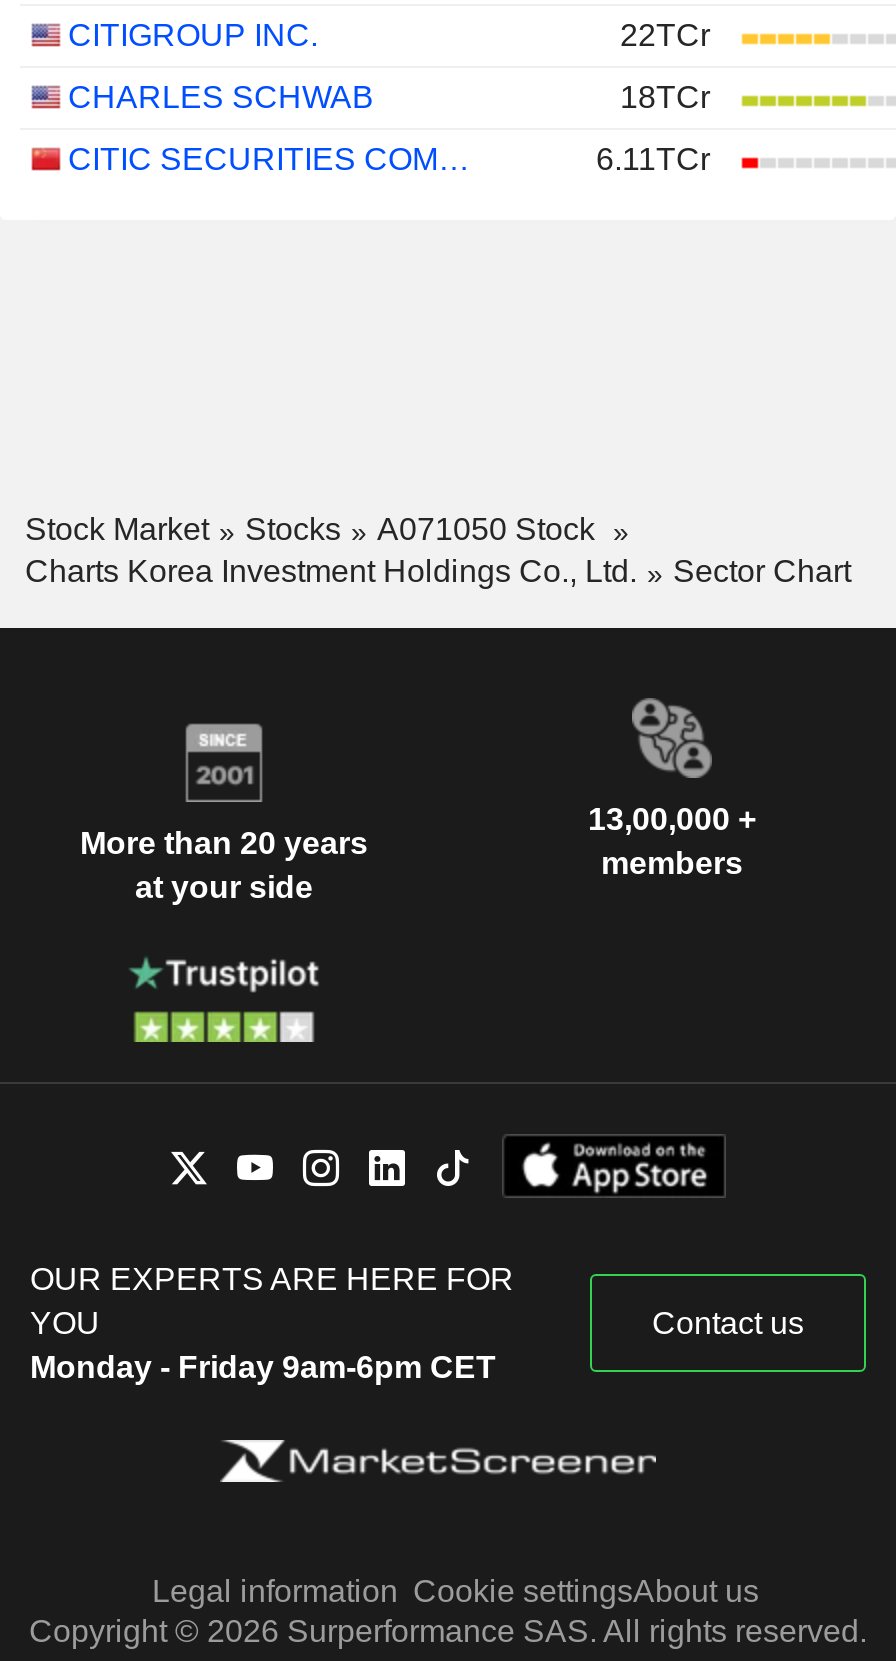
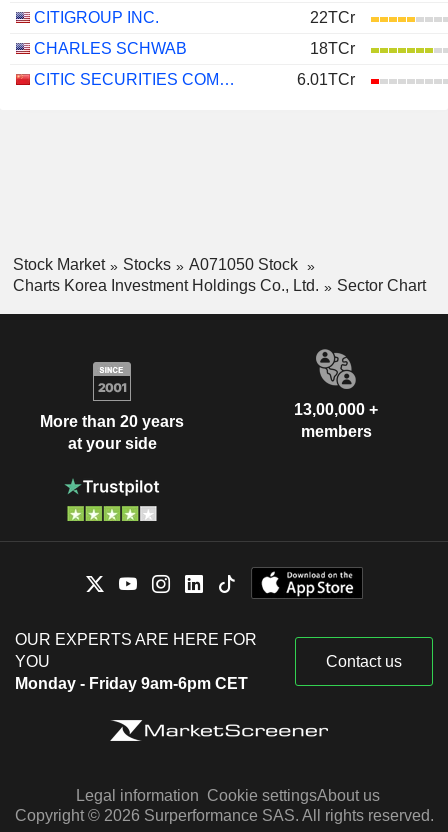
- 6.11TCr
+ 6.01TCr
